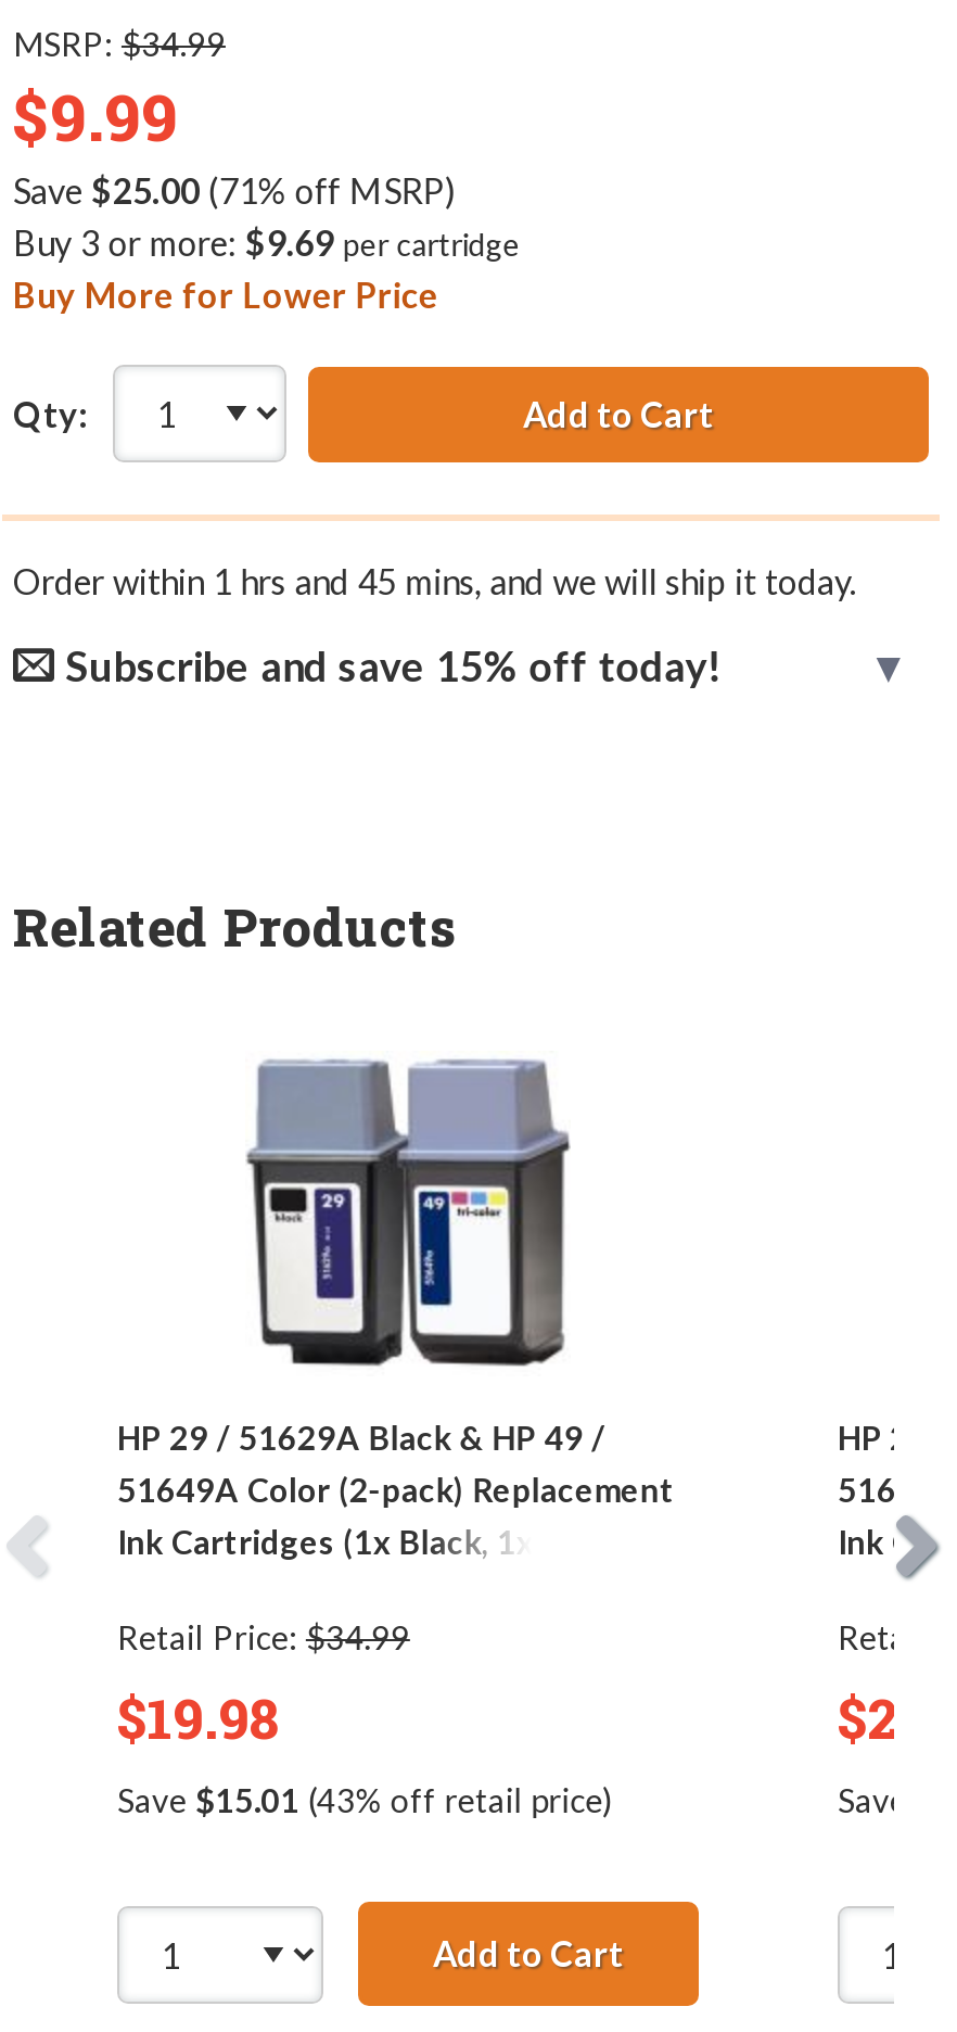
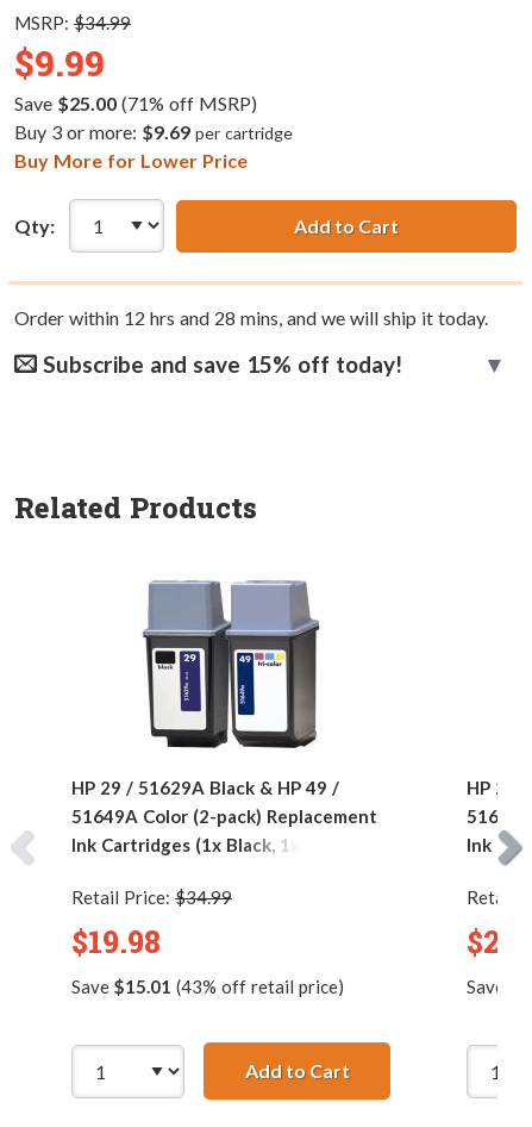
- Order within 1 hrs and 45 mins, and we will ship it today.
+ Order within 12 hrs and 28 mins, and we will ship it today.
